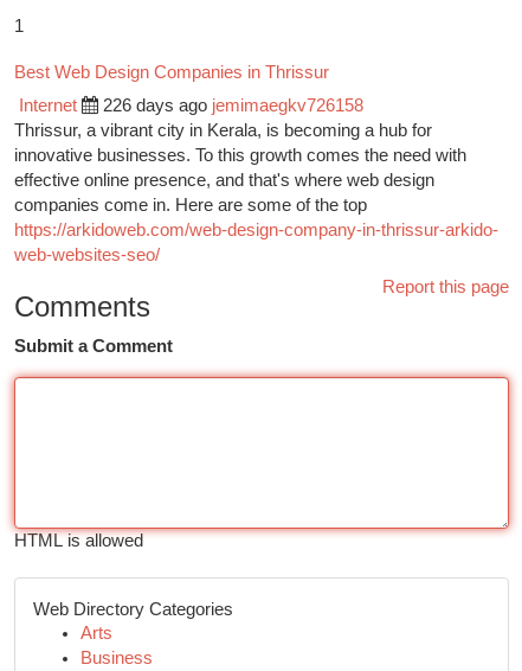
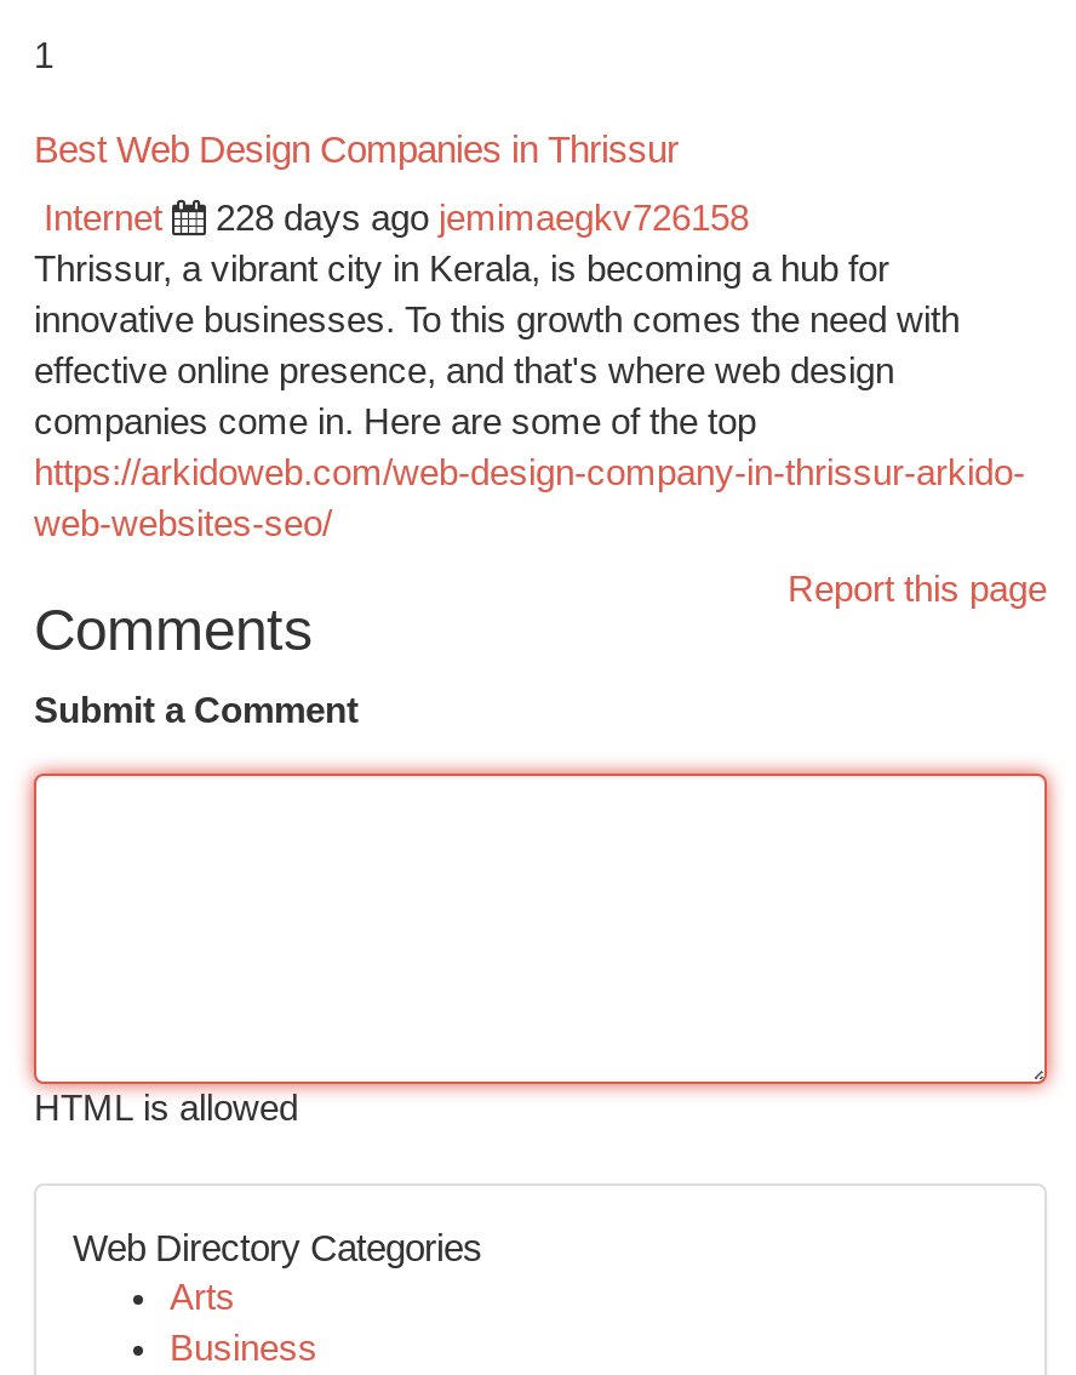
- 226 days ago jemimaegkv726158
+ 228 days ago jemimaegkv726158
